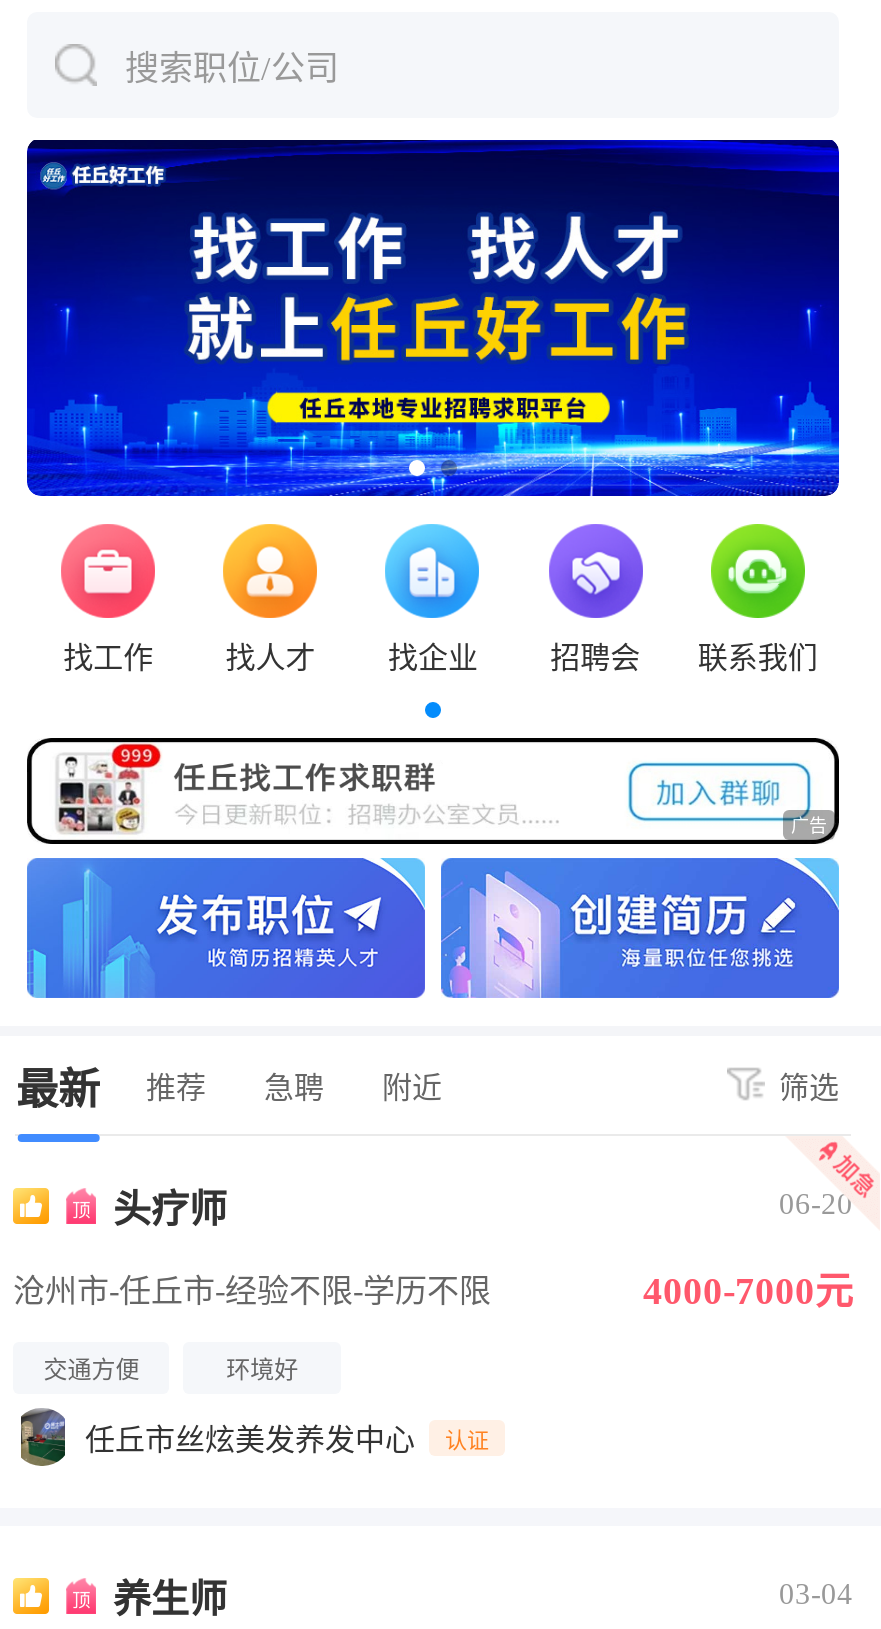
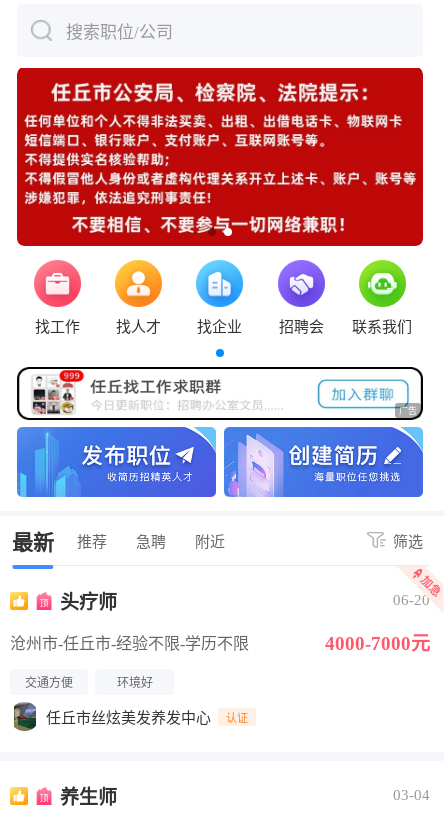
- [image]
+ [image]
